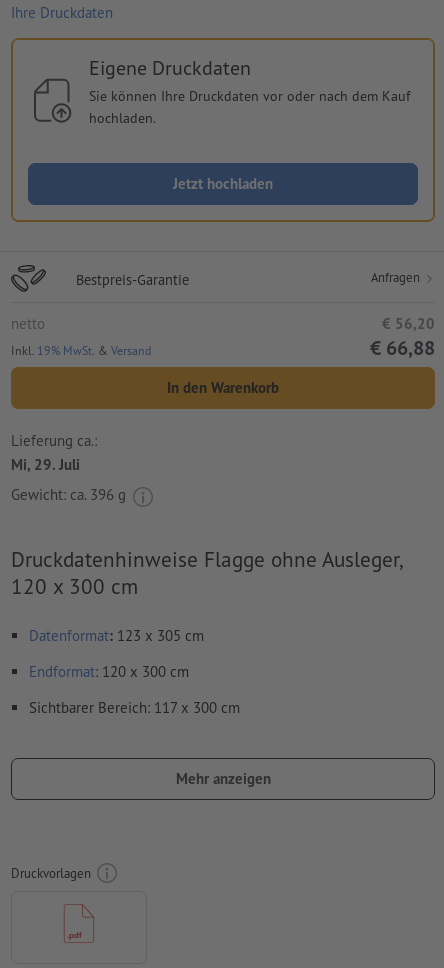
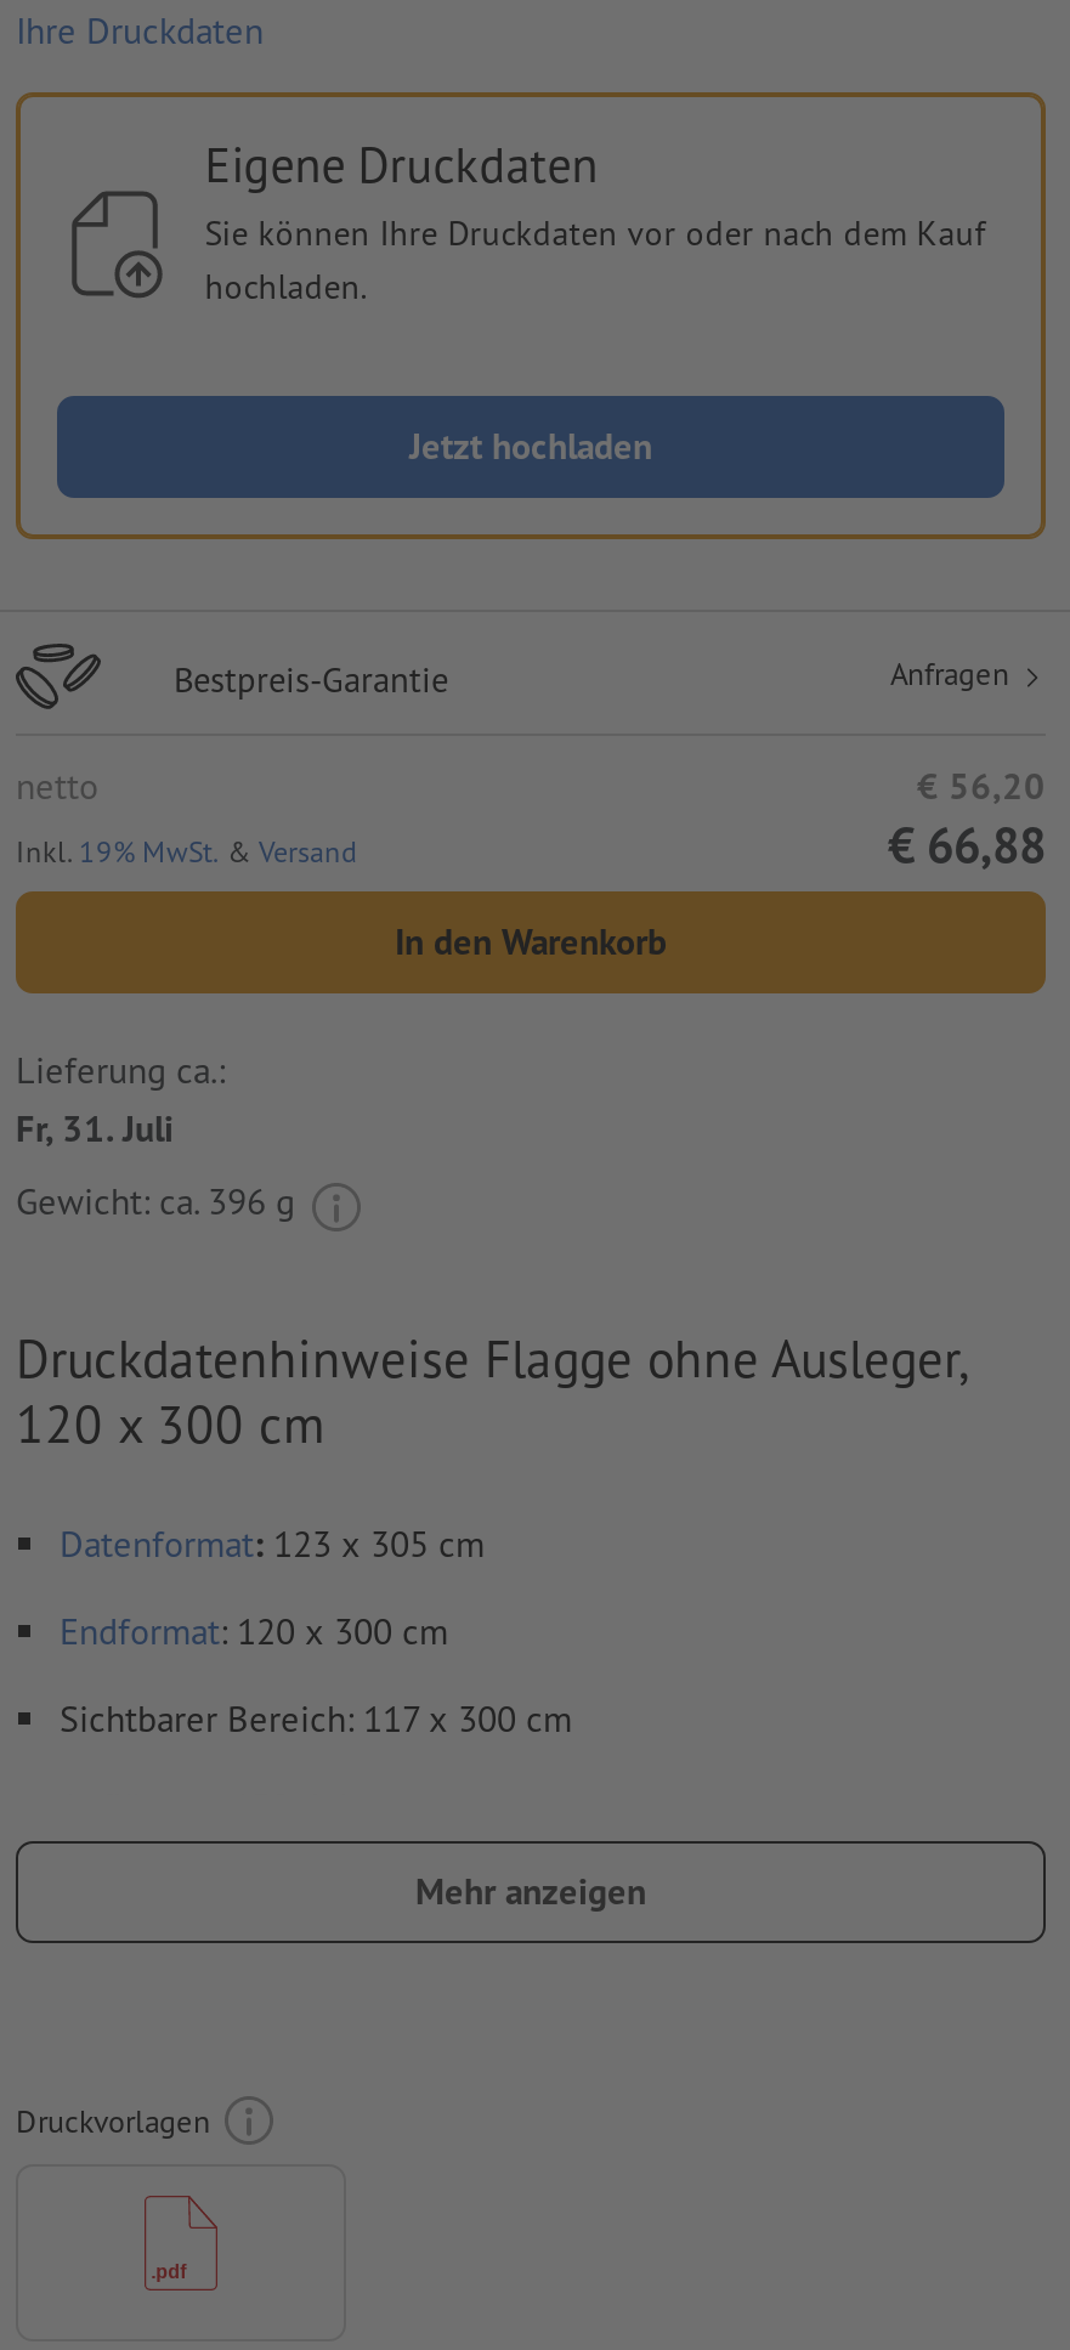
- Mi, 29. Juli
+ Fr, 31. Juli
